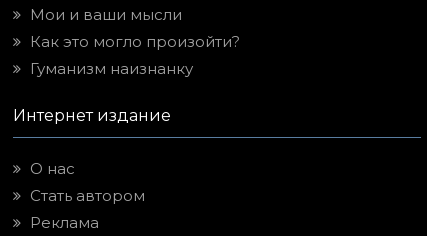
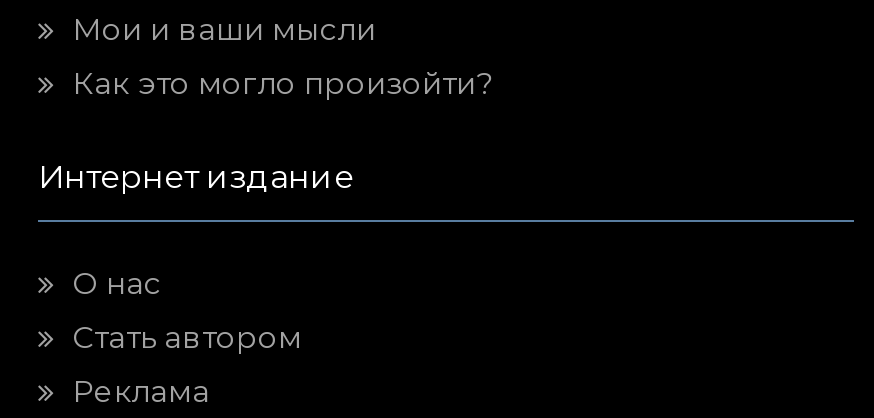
- Гуманизм наизнанку
